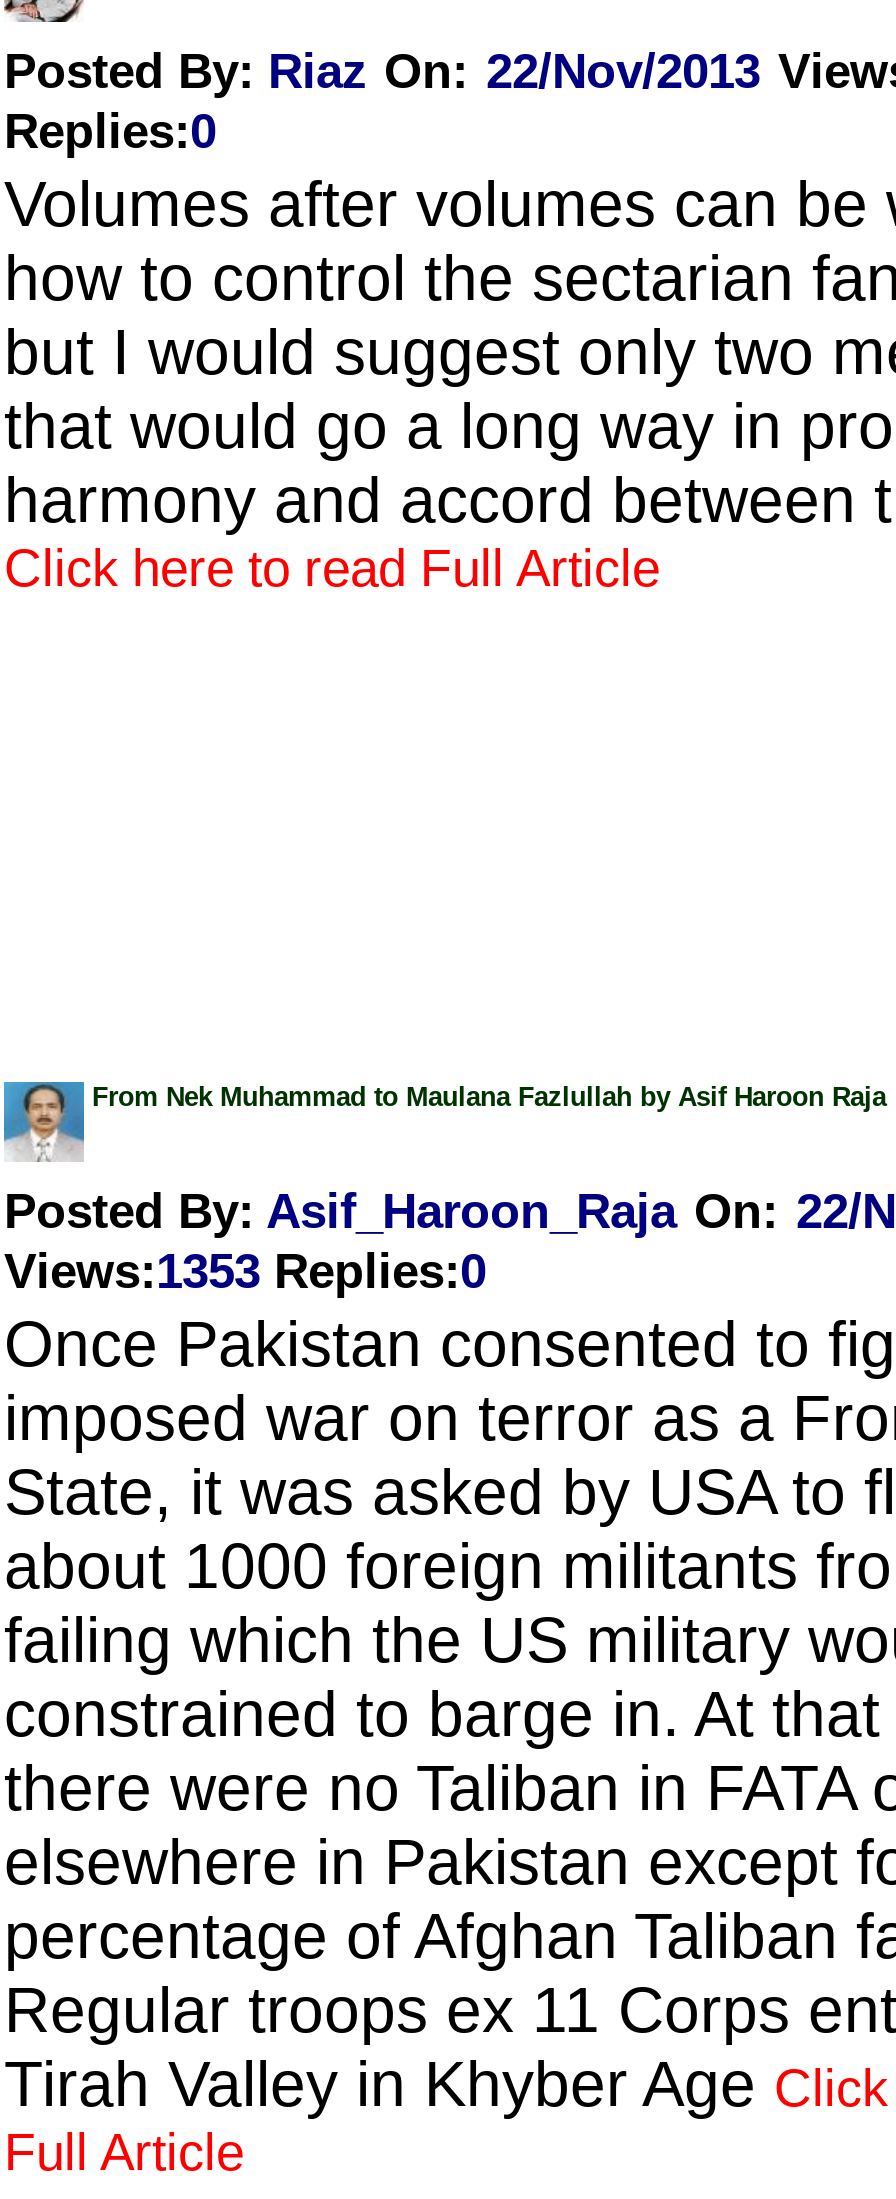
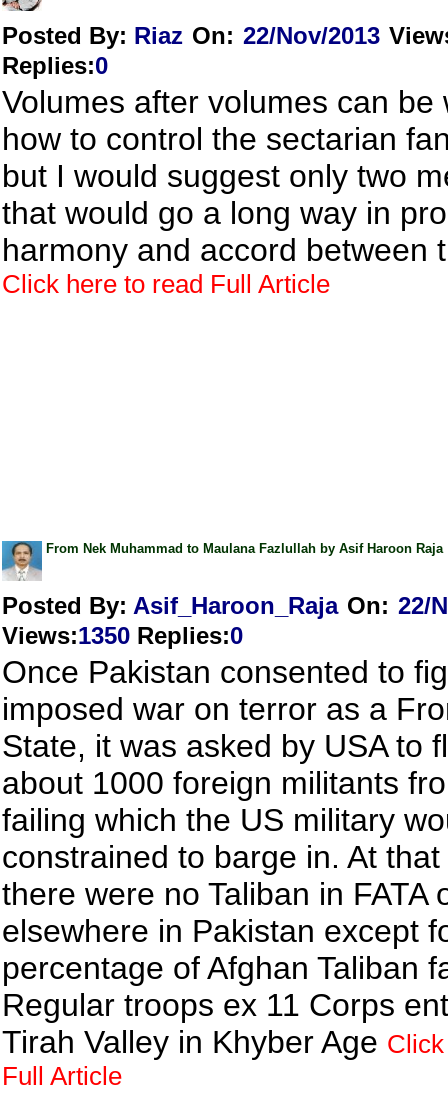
- Views:1353 Replies:0
+ Views:1350 Replies:0
